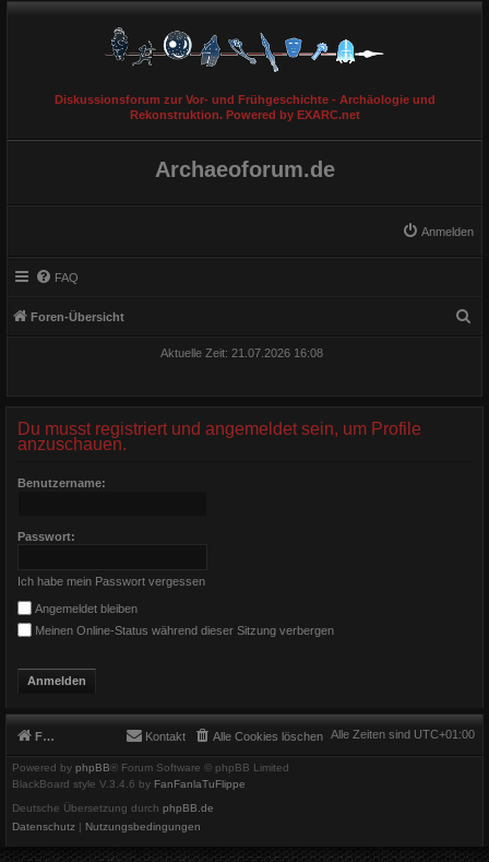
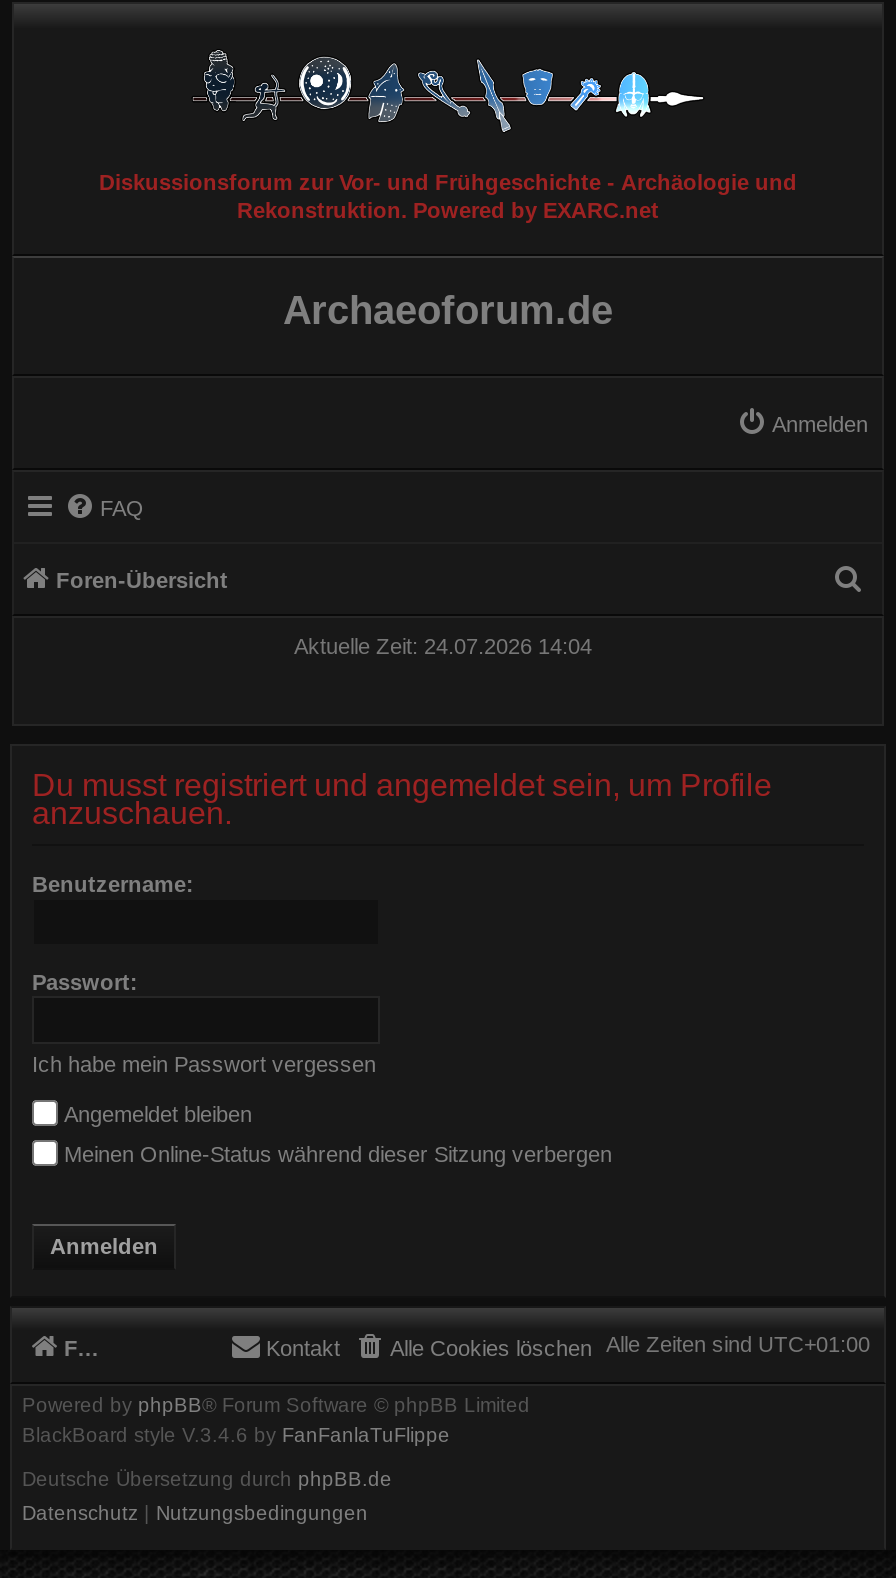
- Aktuelle Zeit: 21.07.2026 16:08
+ Aktuelle Zeit: 24.07.2026 14:04
